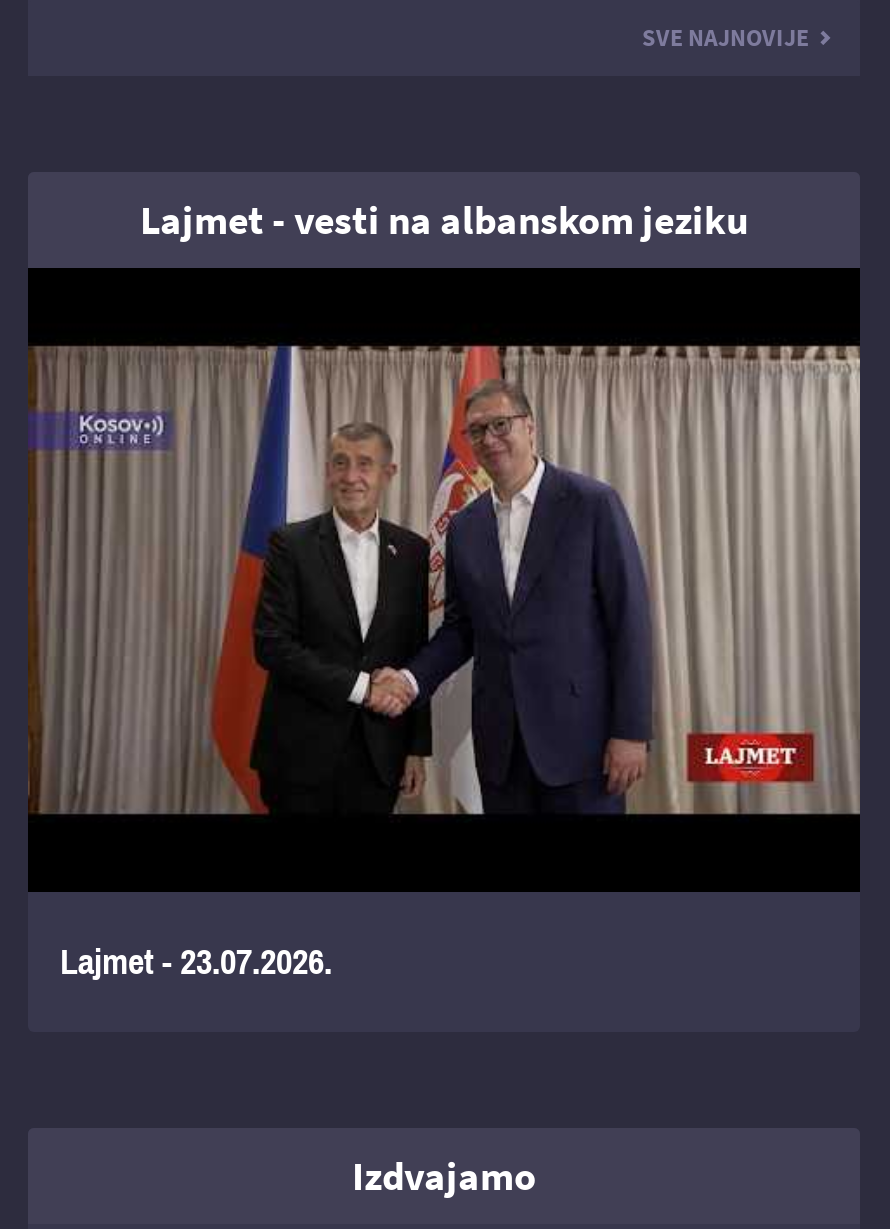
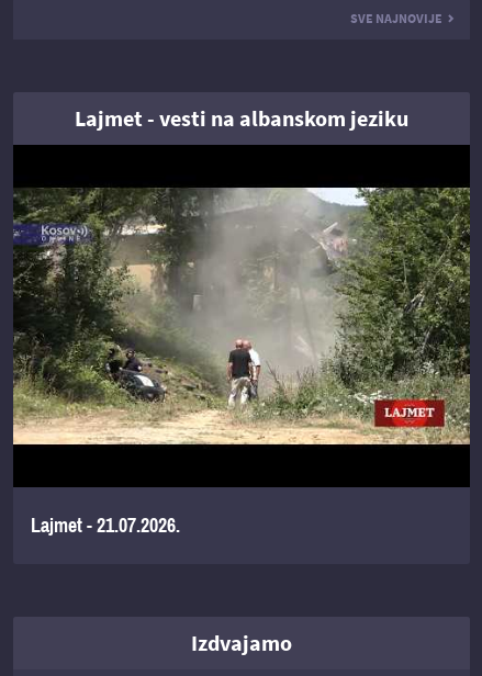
- [image]
+ [image]

- Lajmet - 23.07.2026.
+ Lajmet - 21.07.2026.
